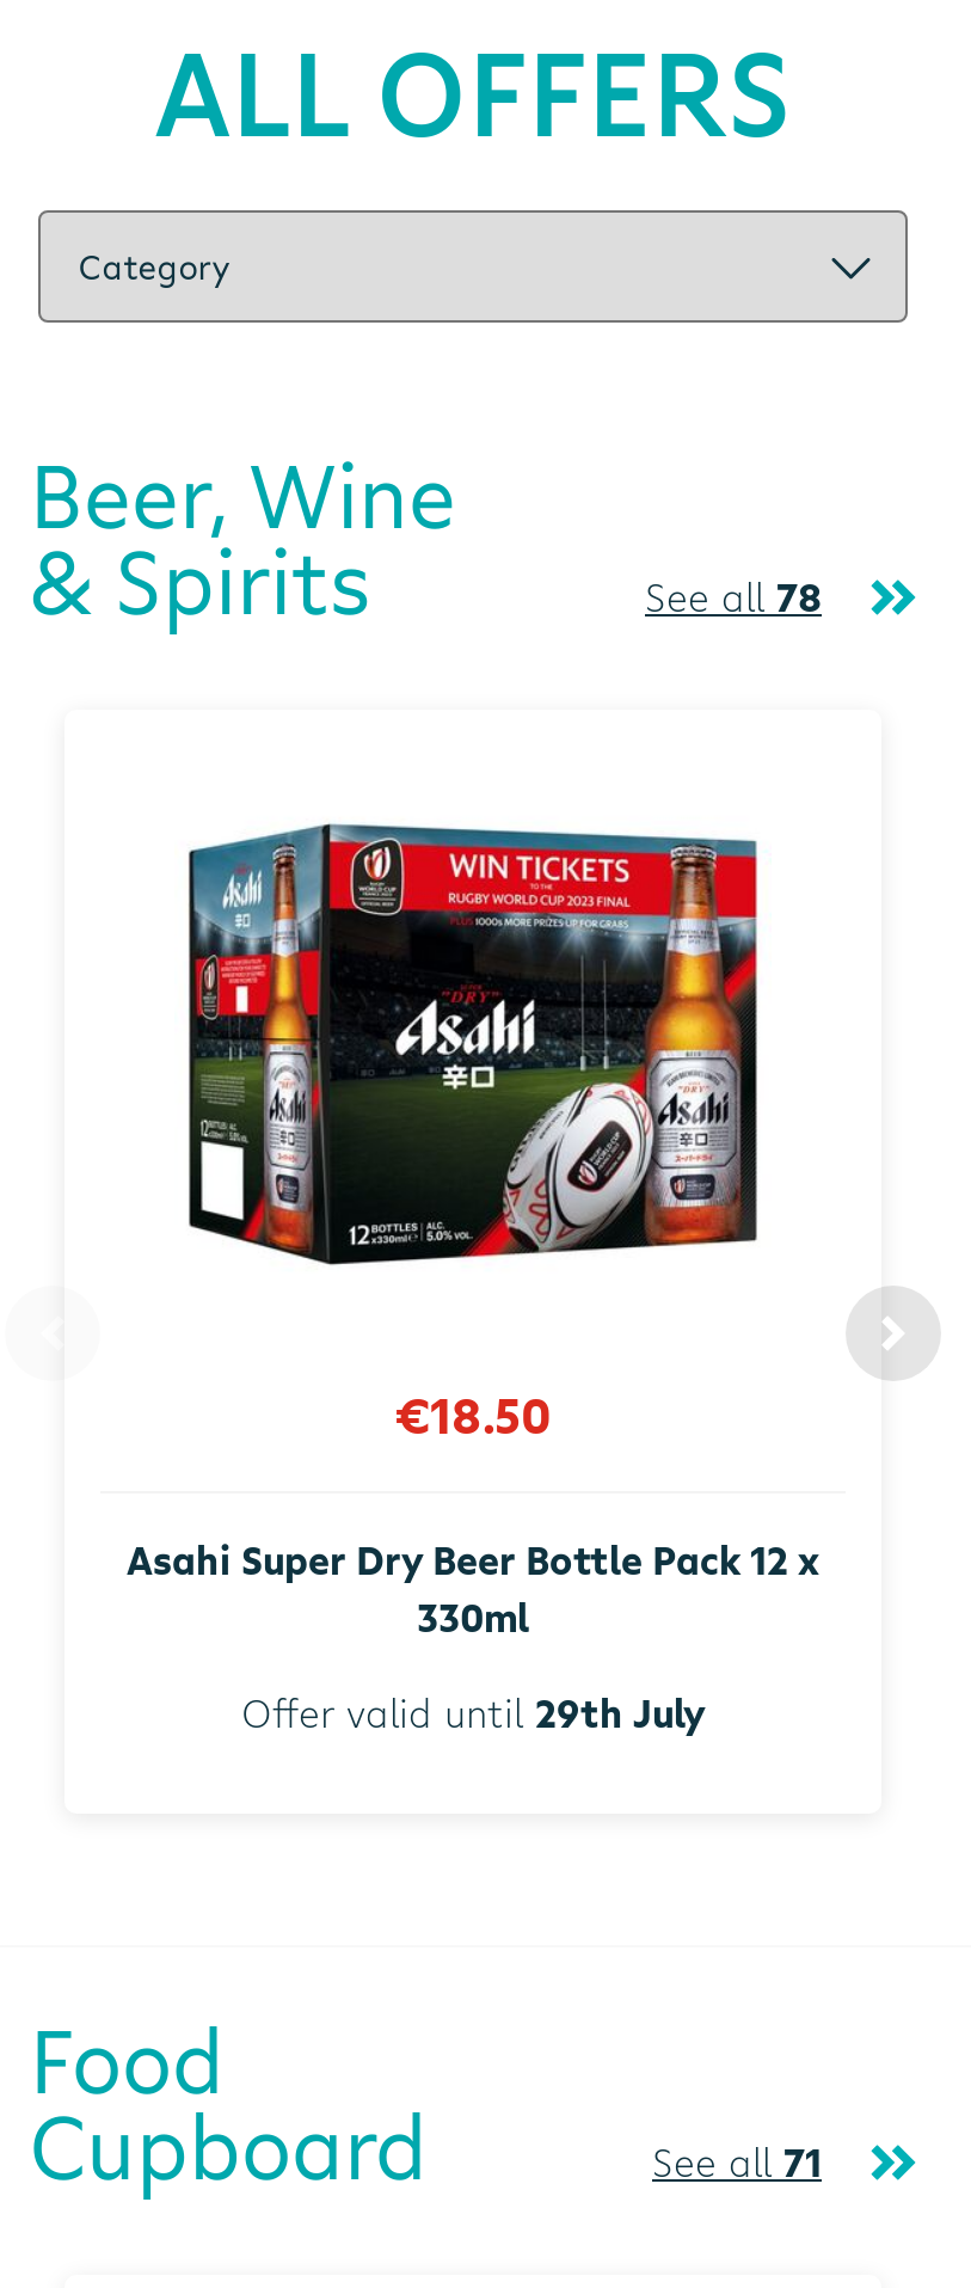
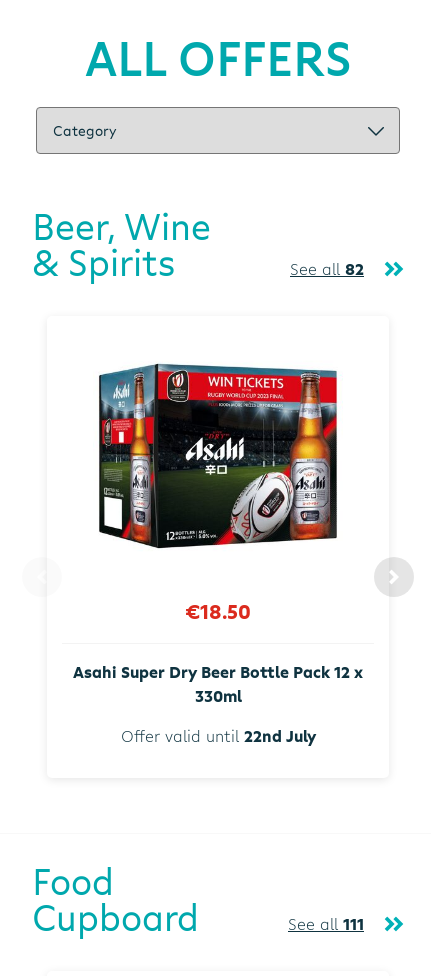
- See all 78
+ See all 82

- Offer valid until 29th July
+ Offer valid until 22nd July

- See all 71
+ See all 111
